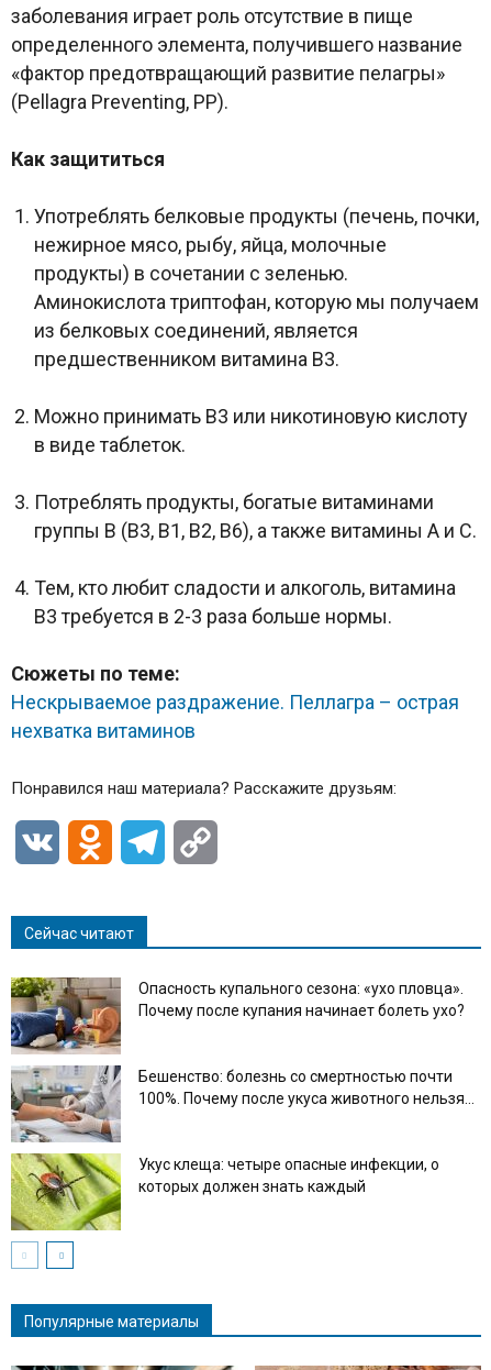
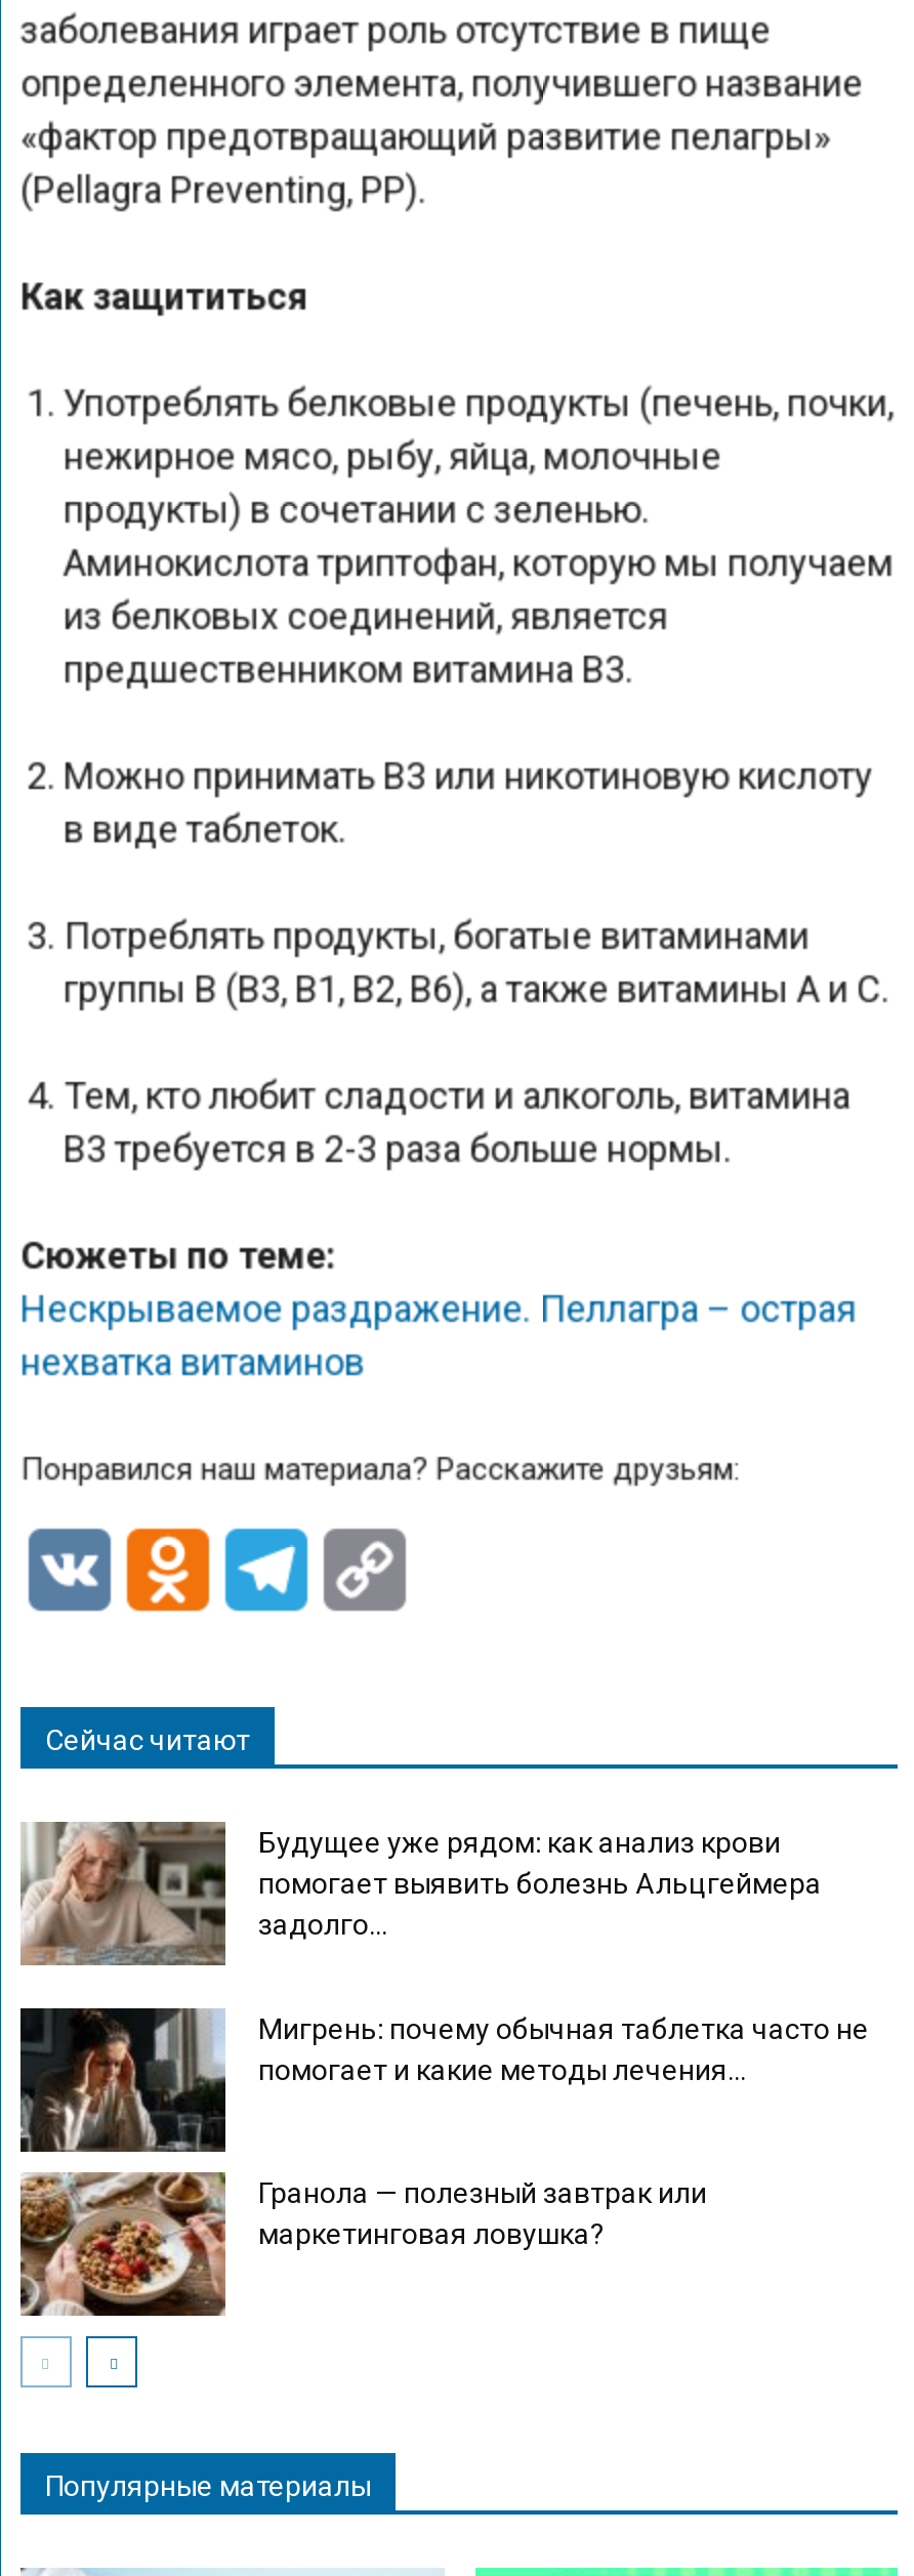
- [image]
- Опасность купального сезона: «ухо пловца».
- Почему после купания начинает болеть ухо?
+ [image]
+ Будущее уже рядом: как анализ крови
+ помогает выявить болезнь Альцгеймера
+ задолго...

- [image]
- Бешенство: болезнь со смертностью почти
- 100%. Почему после укуса животного нельзя...
+ [image]
+ Мигрень: почему обычная таблетка часто не
+ помогает и какие методы лечения...

- [image]
- Укус клеща: четыре опасные инфекции, о
- которых должен знать каждый
+ [image]
+ Гранола — полезный завтрак или
+ маркетинговая ловушка?
